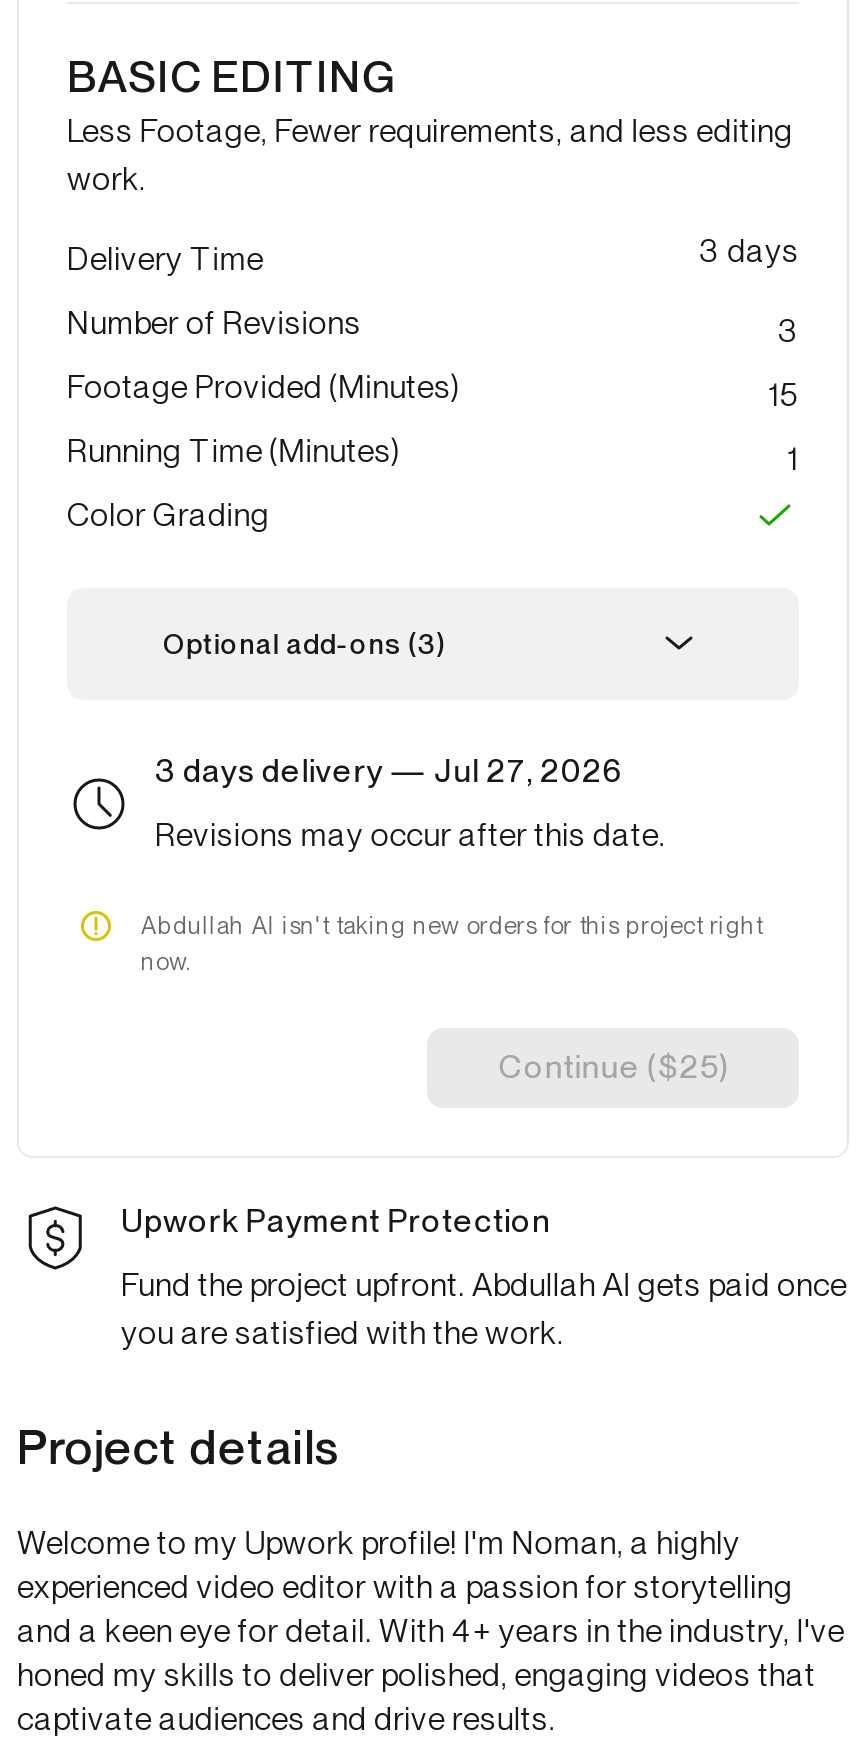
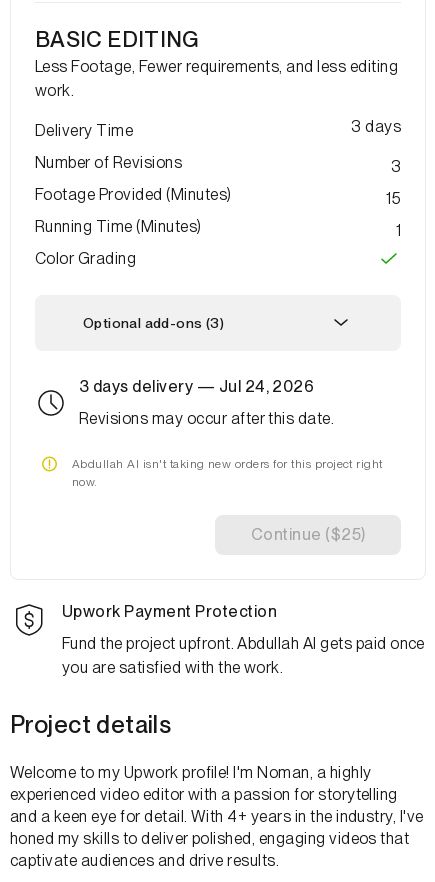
- 3 days delivery — Jul 27, 2026
+ 3 days delivery — Jul 24, 2026
